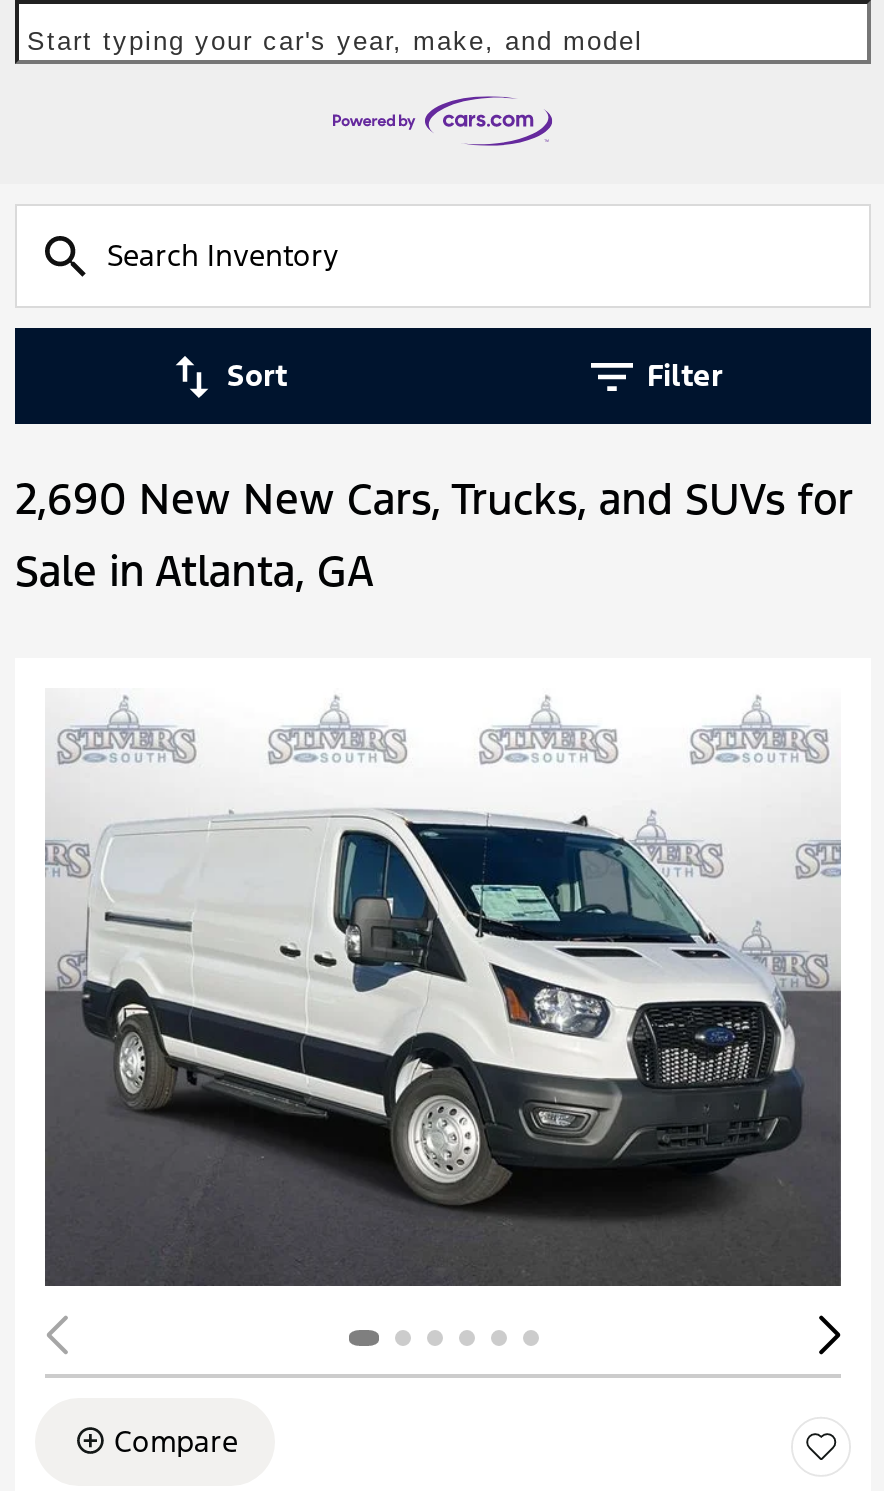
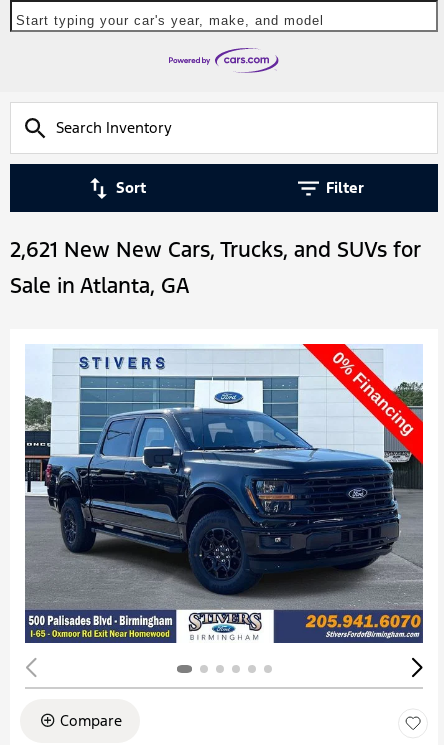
- 2,690 New New Cars, Trucks, and SUVs for
+ 2,621 New New Cars, Trucks, and SUVs for

- [image]
+ [image]
